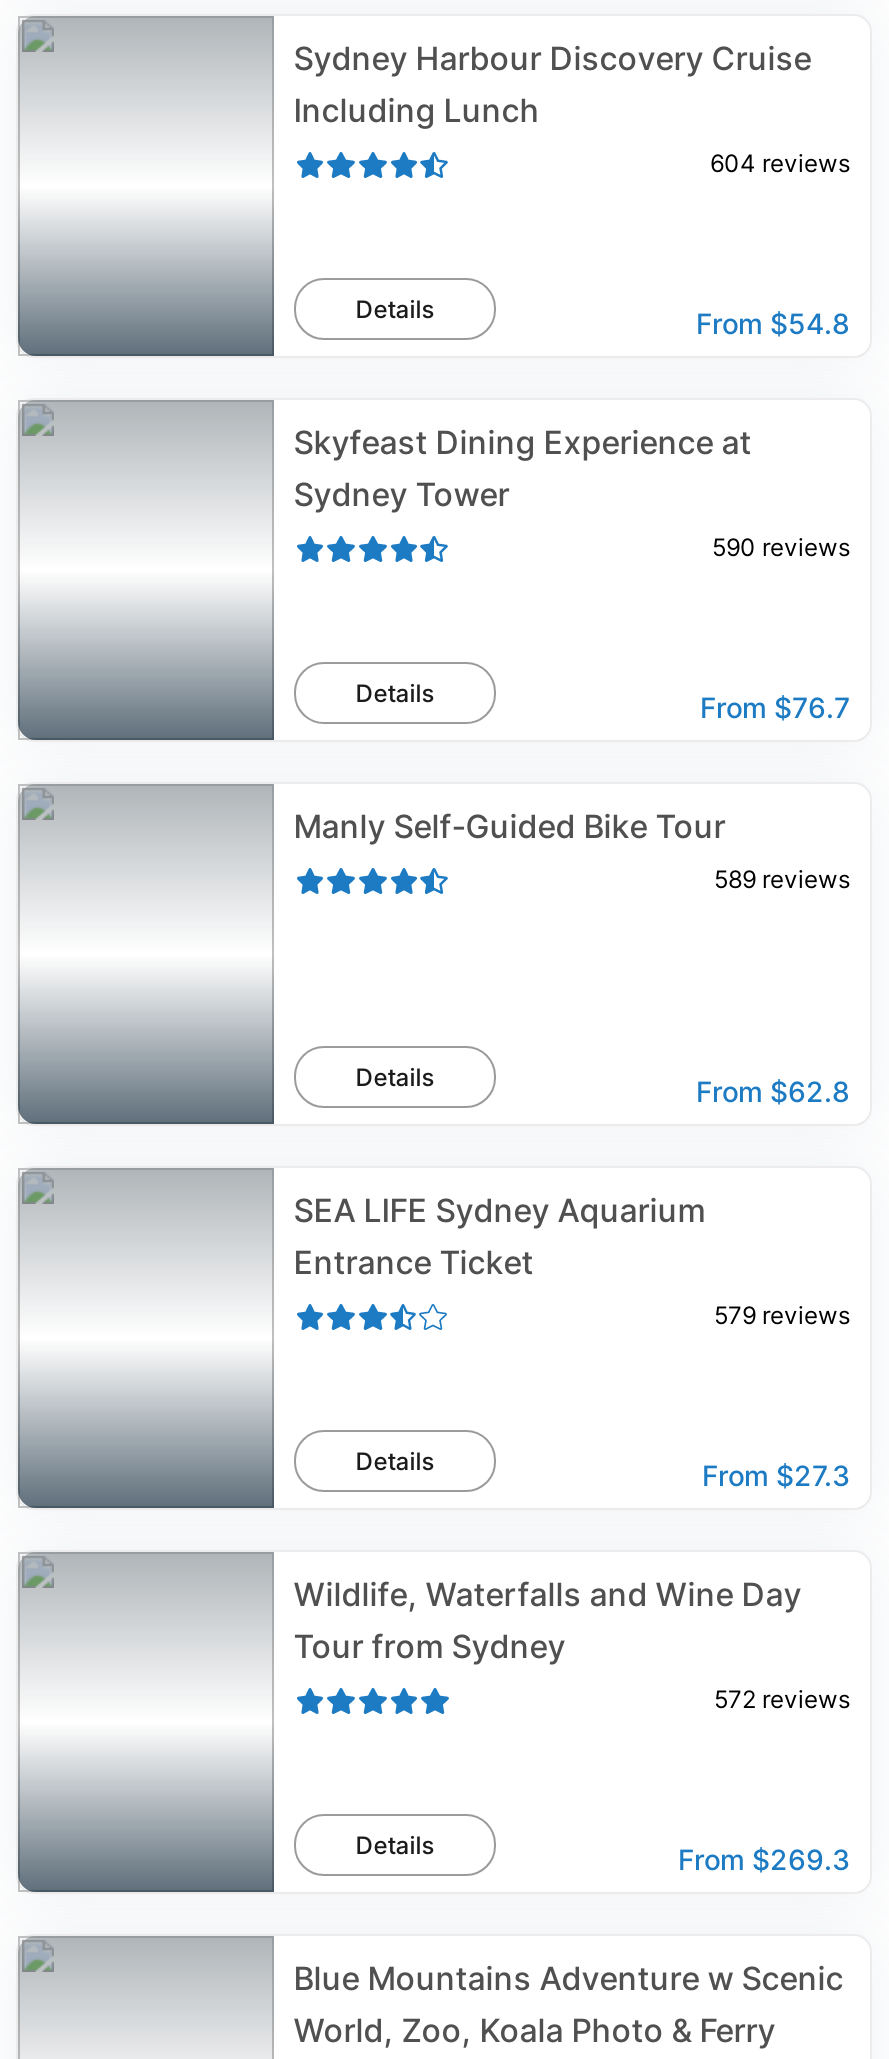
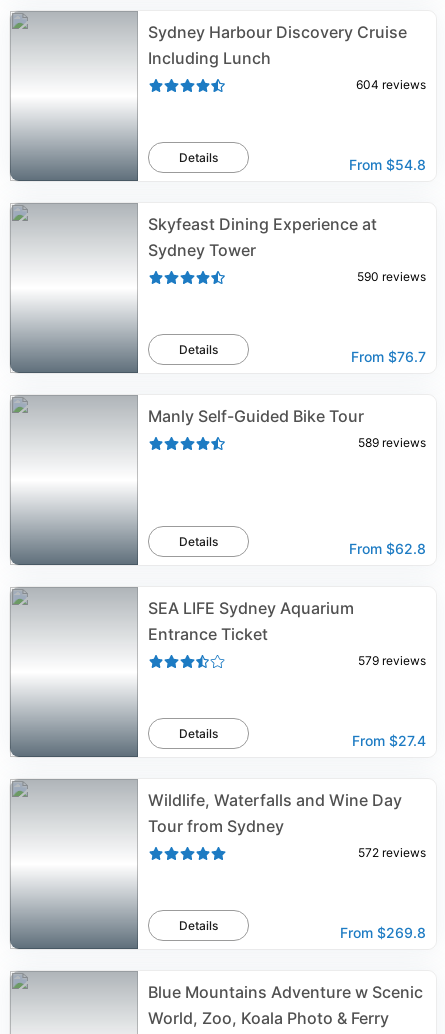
- From $27.3
+ From $27.4

- From $269.3
+ From $269.8
